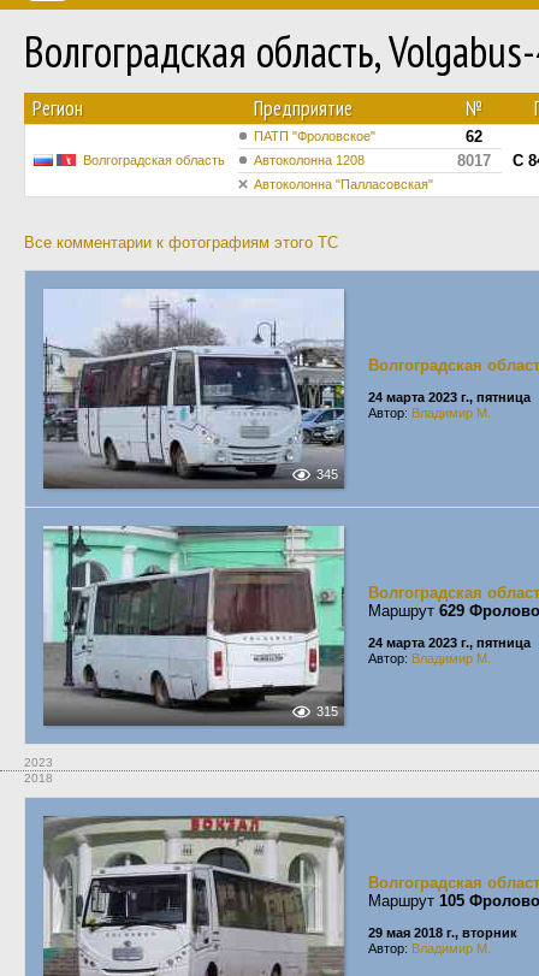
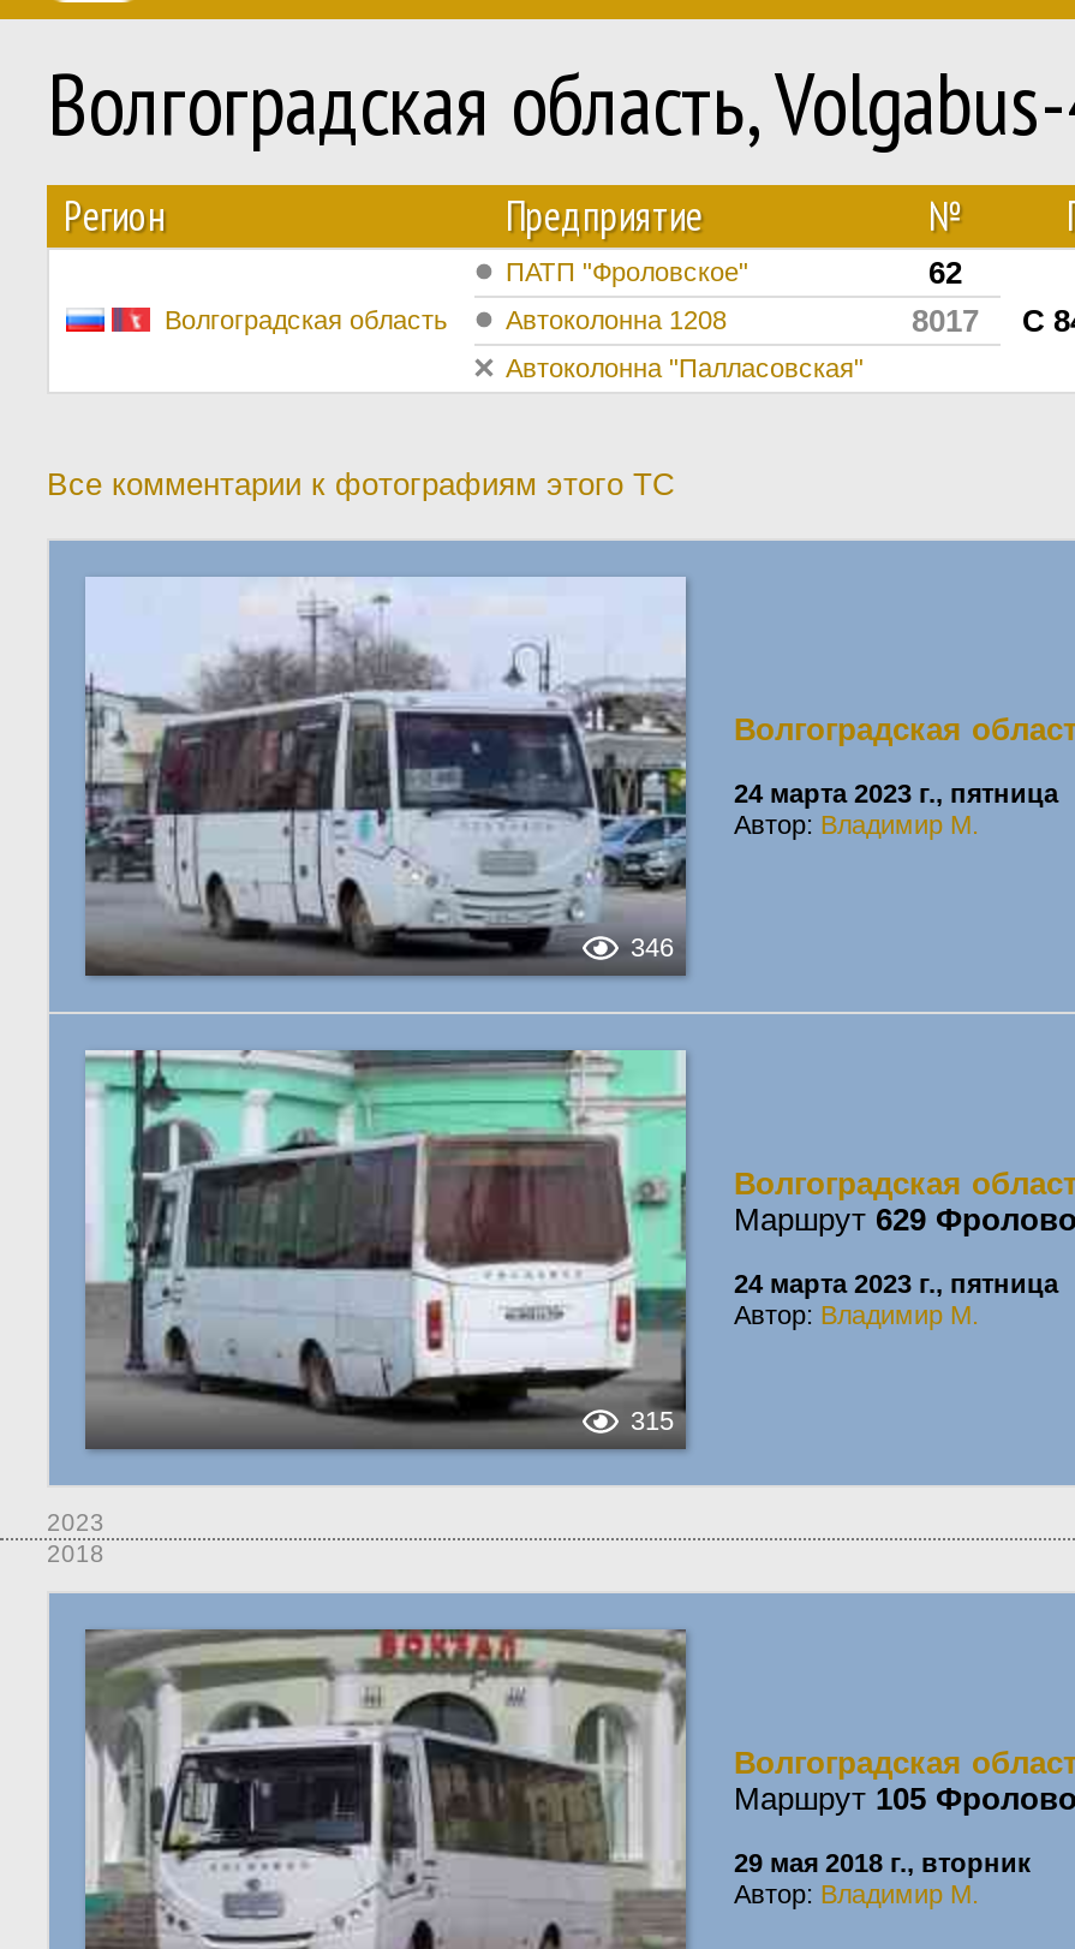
- 345
+ 346
